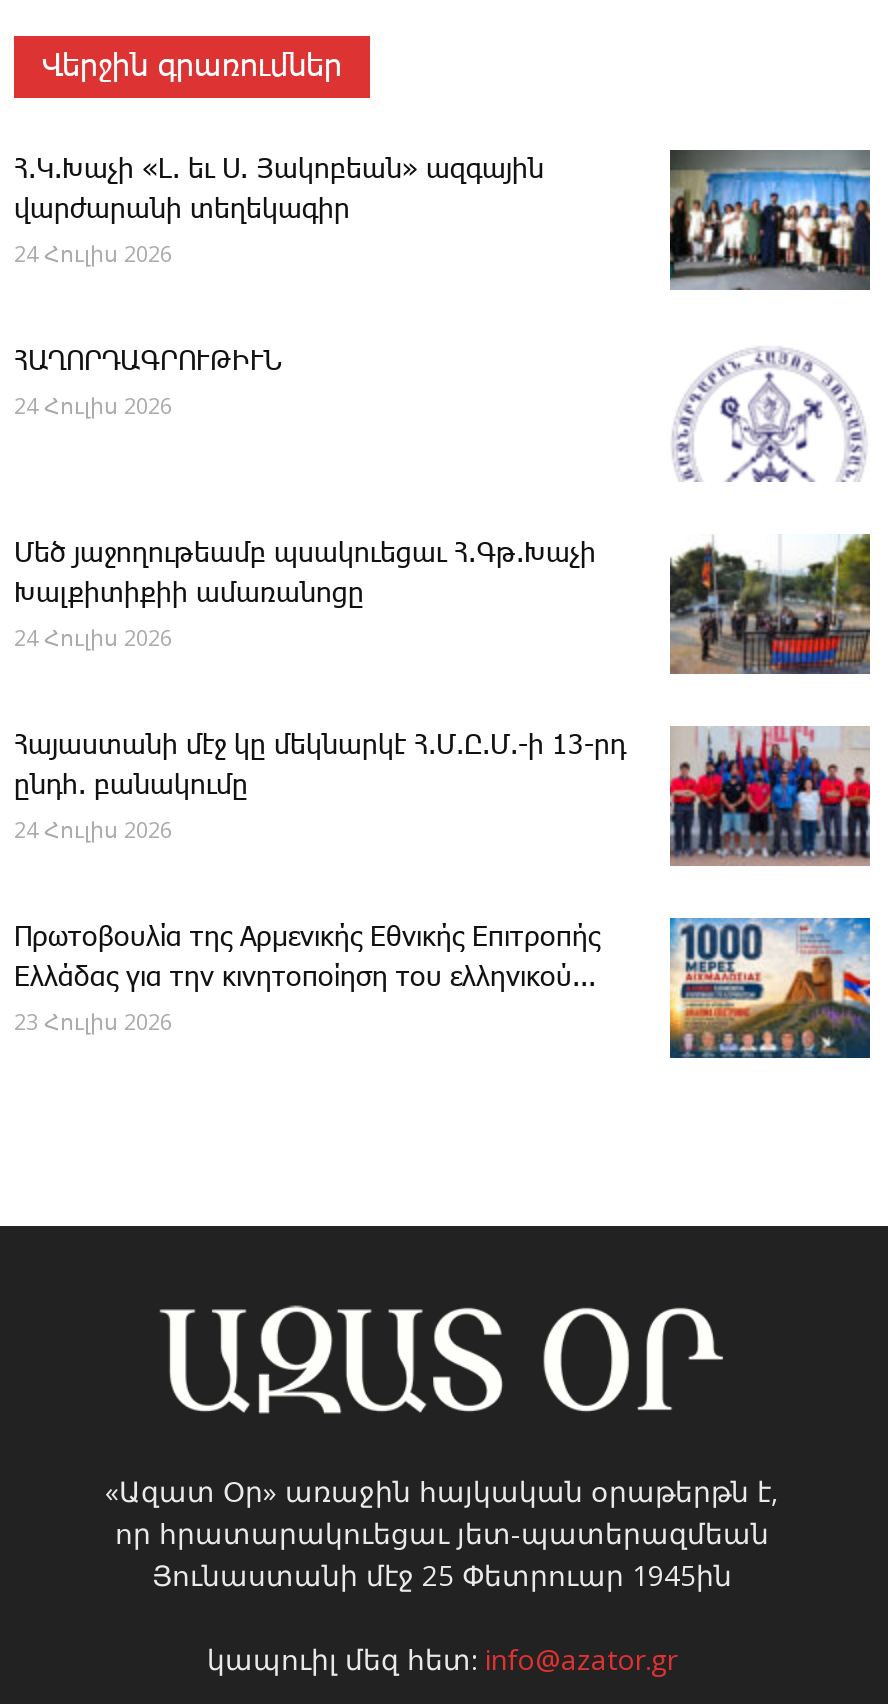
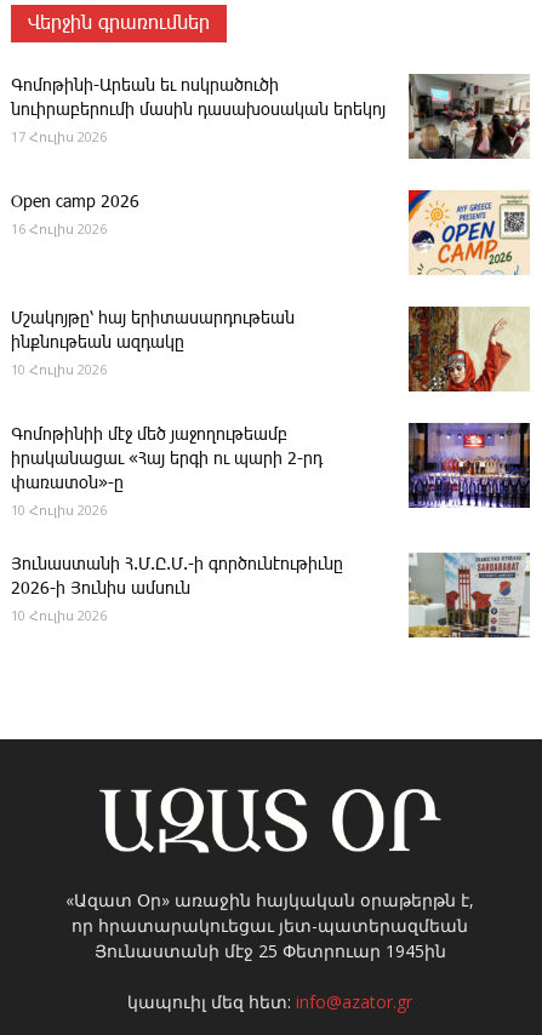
- Հ.Կ.Խաչի «Լ. եւ Ս. Յակոբեան» ազգային
- վարժարանի տեղեկագիր
+ Գոմոթինի-Արեան եւ ոսկրածուծի
+ նուիրաբերումի մասին դասախօսական երեկոյ

- [image]
+ [image]

- 24 Հուլիս 2026
+ 17 Հուլիս 2026

- ՀԱՂՈՐԴԱԳՐՈՒԹԻՒՆ
+ Open camp 2026

- [image]
+ [image]

- 24 Հուլիս 2026
+ 16 Հուլիս 2026

- Մեծ յաջողութեամբ պսակուեցաւ Հ.Գթ.Խաչի
- Խալքիտիքիի ամառանոցը
+ Մշակոյթը՝ հայ երիտասարդութեան
+ ինքնութեան ազդակը

- [image]
+ [image]

- 24 Հուլիս 2026
+ 10 Հուլիս 2026

- Հայաստանի մէջ կը մեկնարկէ Հ.Մ.Ը.Մ.-ի 13-րդ
- ընդհ. բանակումը
+ Գոմոթինիի մէջ մեծ յաջողութեամբ
+ իրականացաւ «Հայ երգի ու պարի 2-րդ
+ փառատօն»-ը

- [image]
+ [image]

- 24 Հուլիս 2026
+ 10 Հուլիս 2026

- Πρωτοβουλία της Αρμενικής Εθνικής Επιτροπής
- Ελλάδας για την κινητοποίηση του ελληνικού...
+ Յունաստանի Հ.Մ.Ը.Մ.-ի գործունէութիւնը
+ 2026-ի Յունիս ամսուն

- [image]
+ [image]

- 23 Հուլիս 2026
+ 10 Հուլիս 2026
